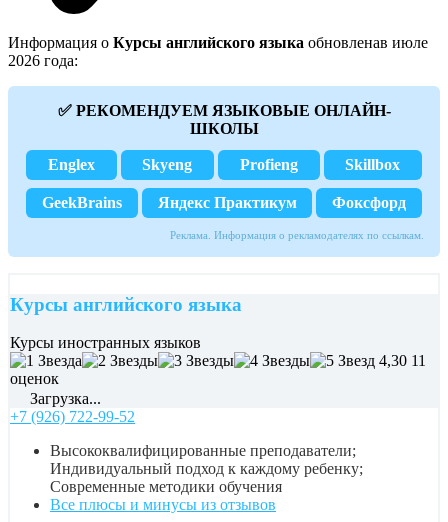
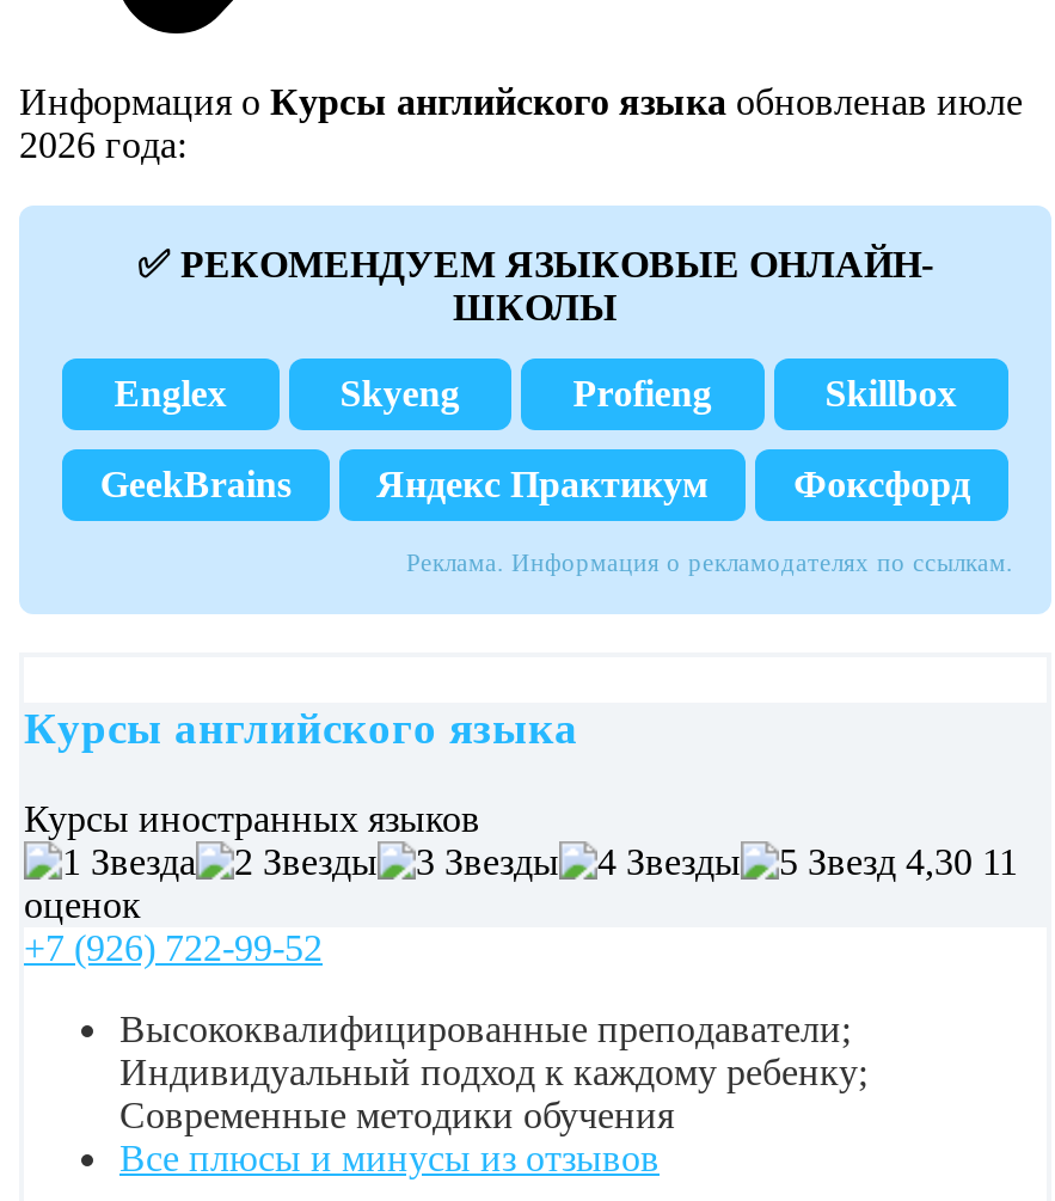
- Загрузка...
